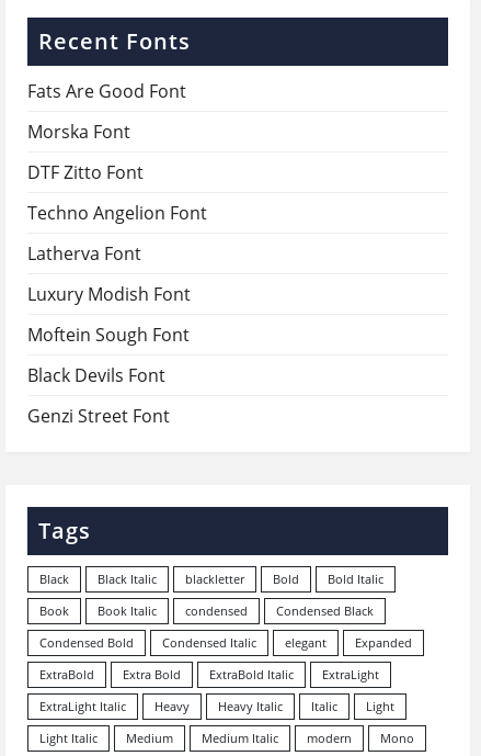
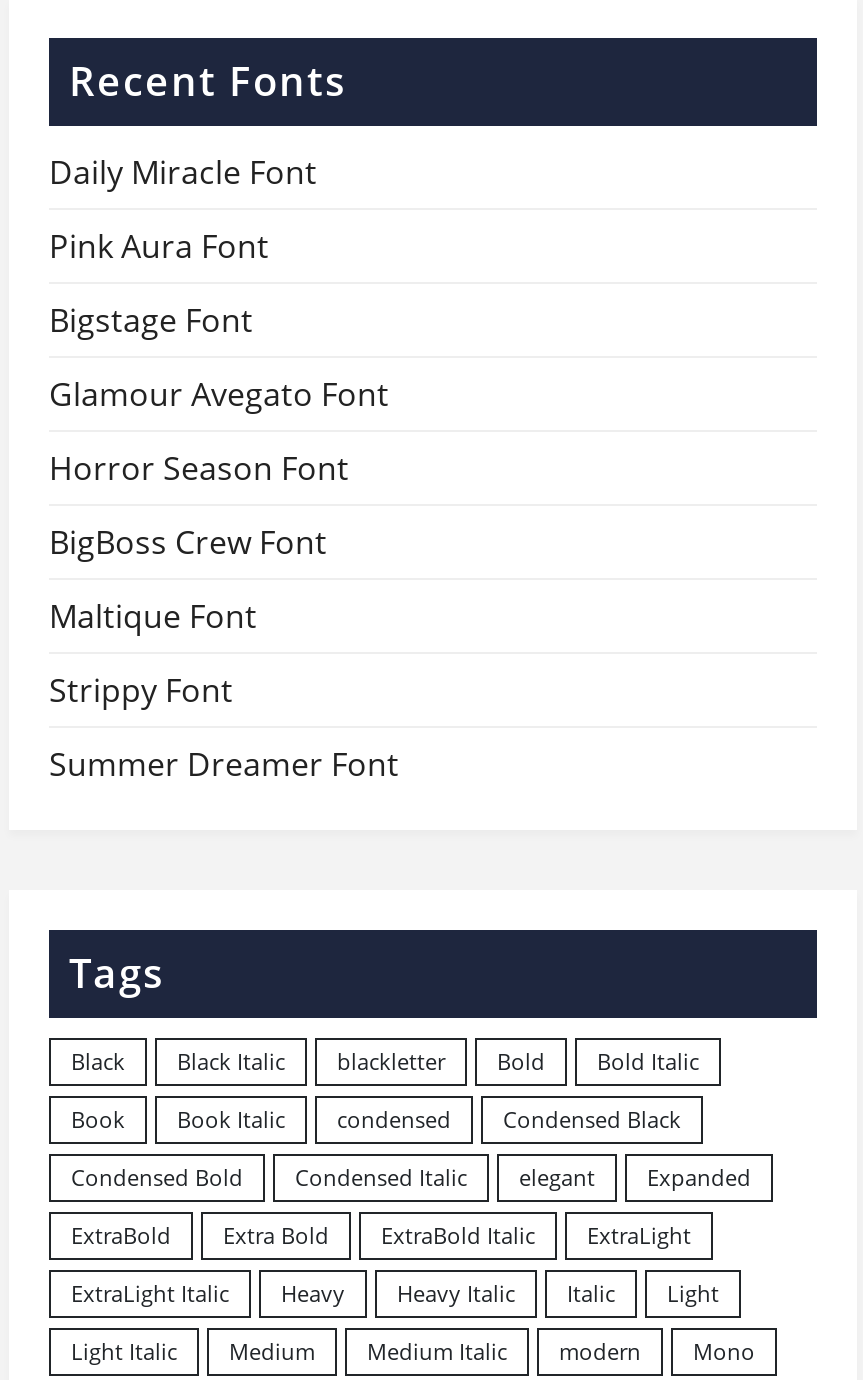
- Fats Are Good Font
+ Daily Miracle Font

- Morska Font
+ Pink Aura Font

- DTF Zitto Font
+ Bigstage Font

- Techno Angelion Font
+ Glamour Avegato Font

- Latherva Font
+ Horror Season Font

- Luxury Modish Font
+ BigBoss Crew Font

- Moftein Sough Font
+ Maltique Font

- Black Devils Font
+ Strippy Font

- Genzi Street Font
+ Summer Dreamer Font
